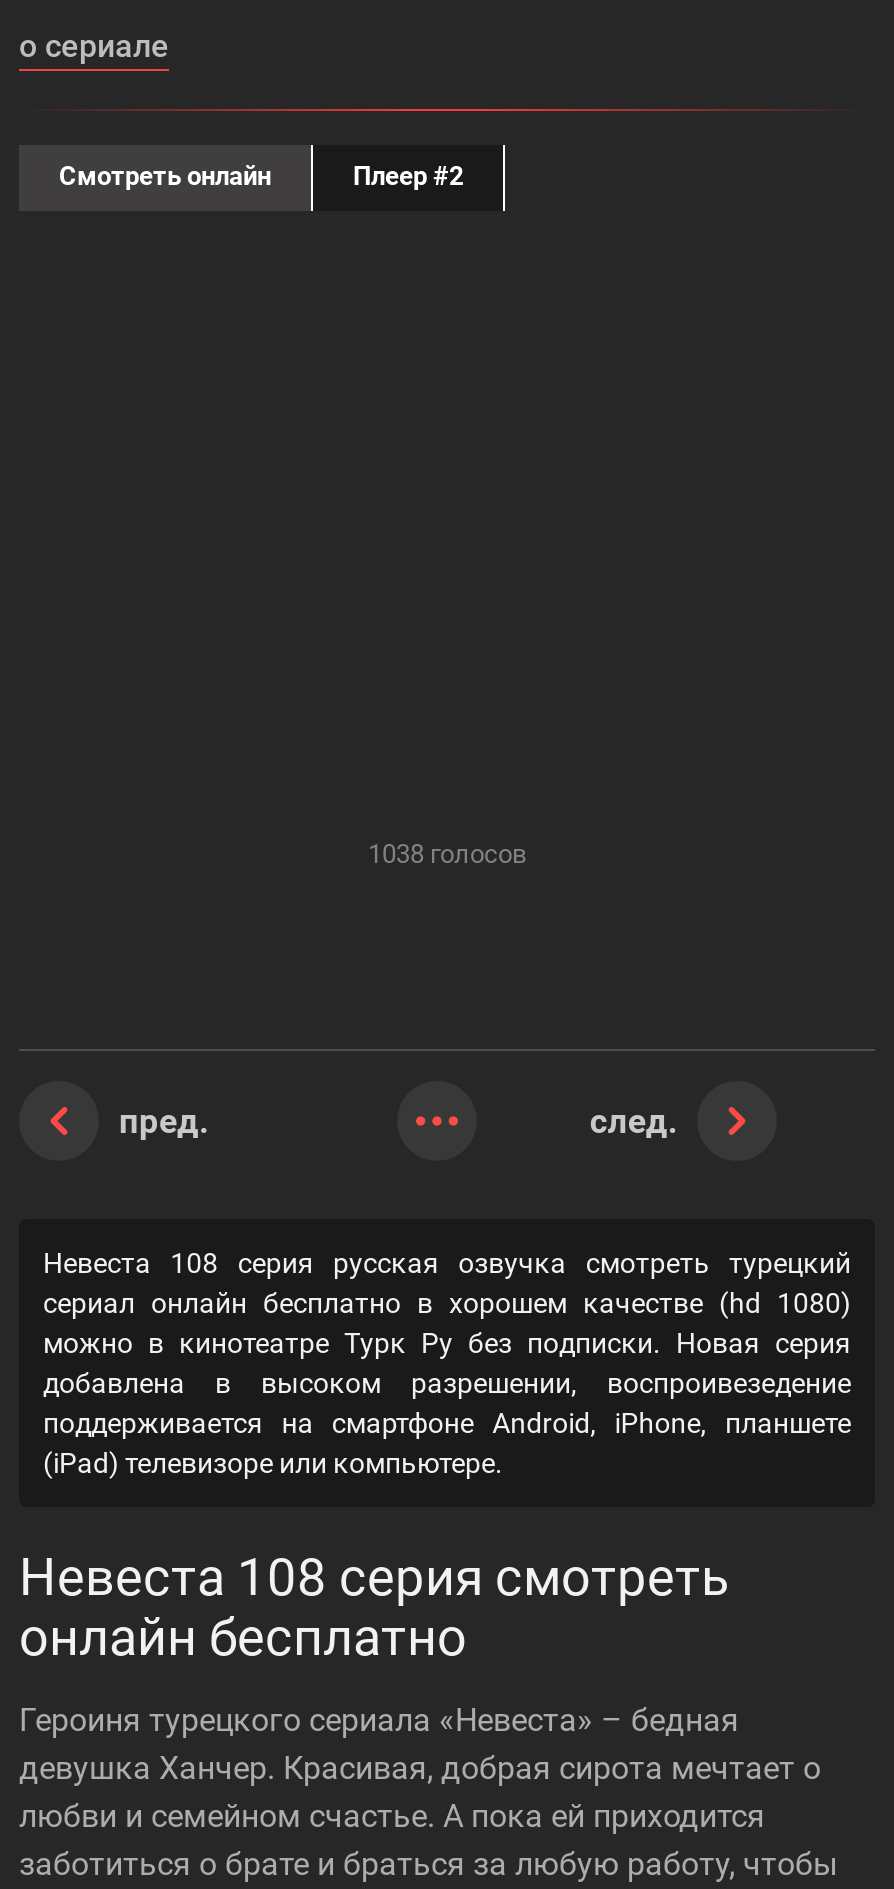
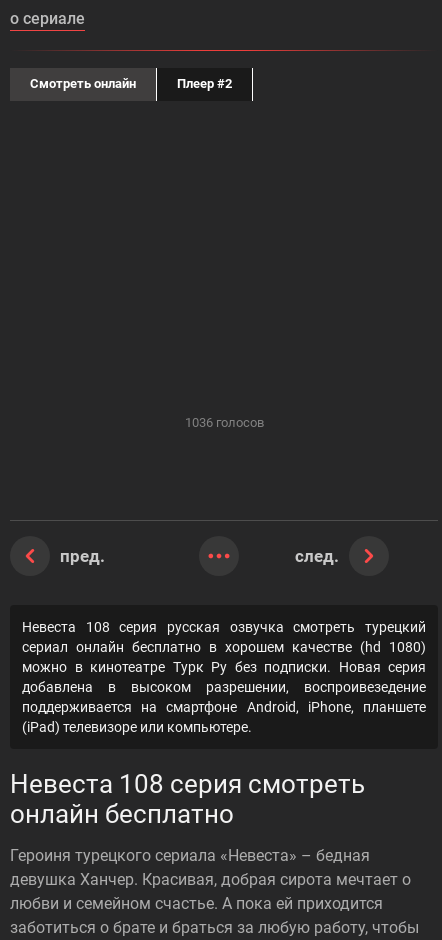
- 1038 голосов
+ 1036 голосов
